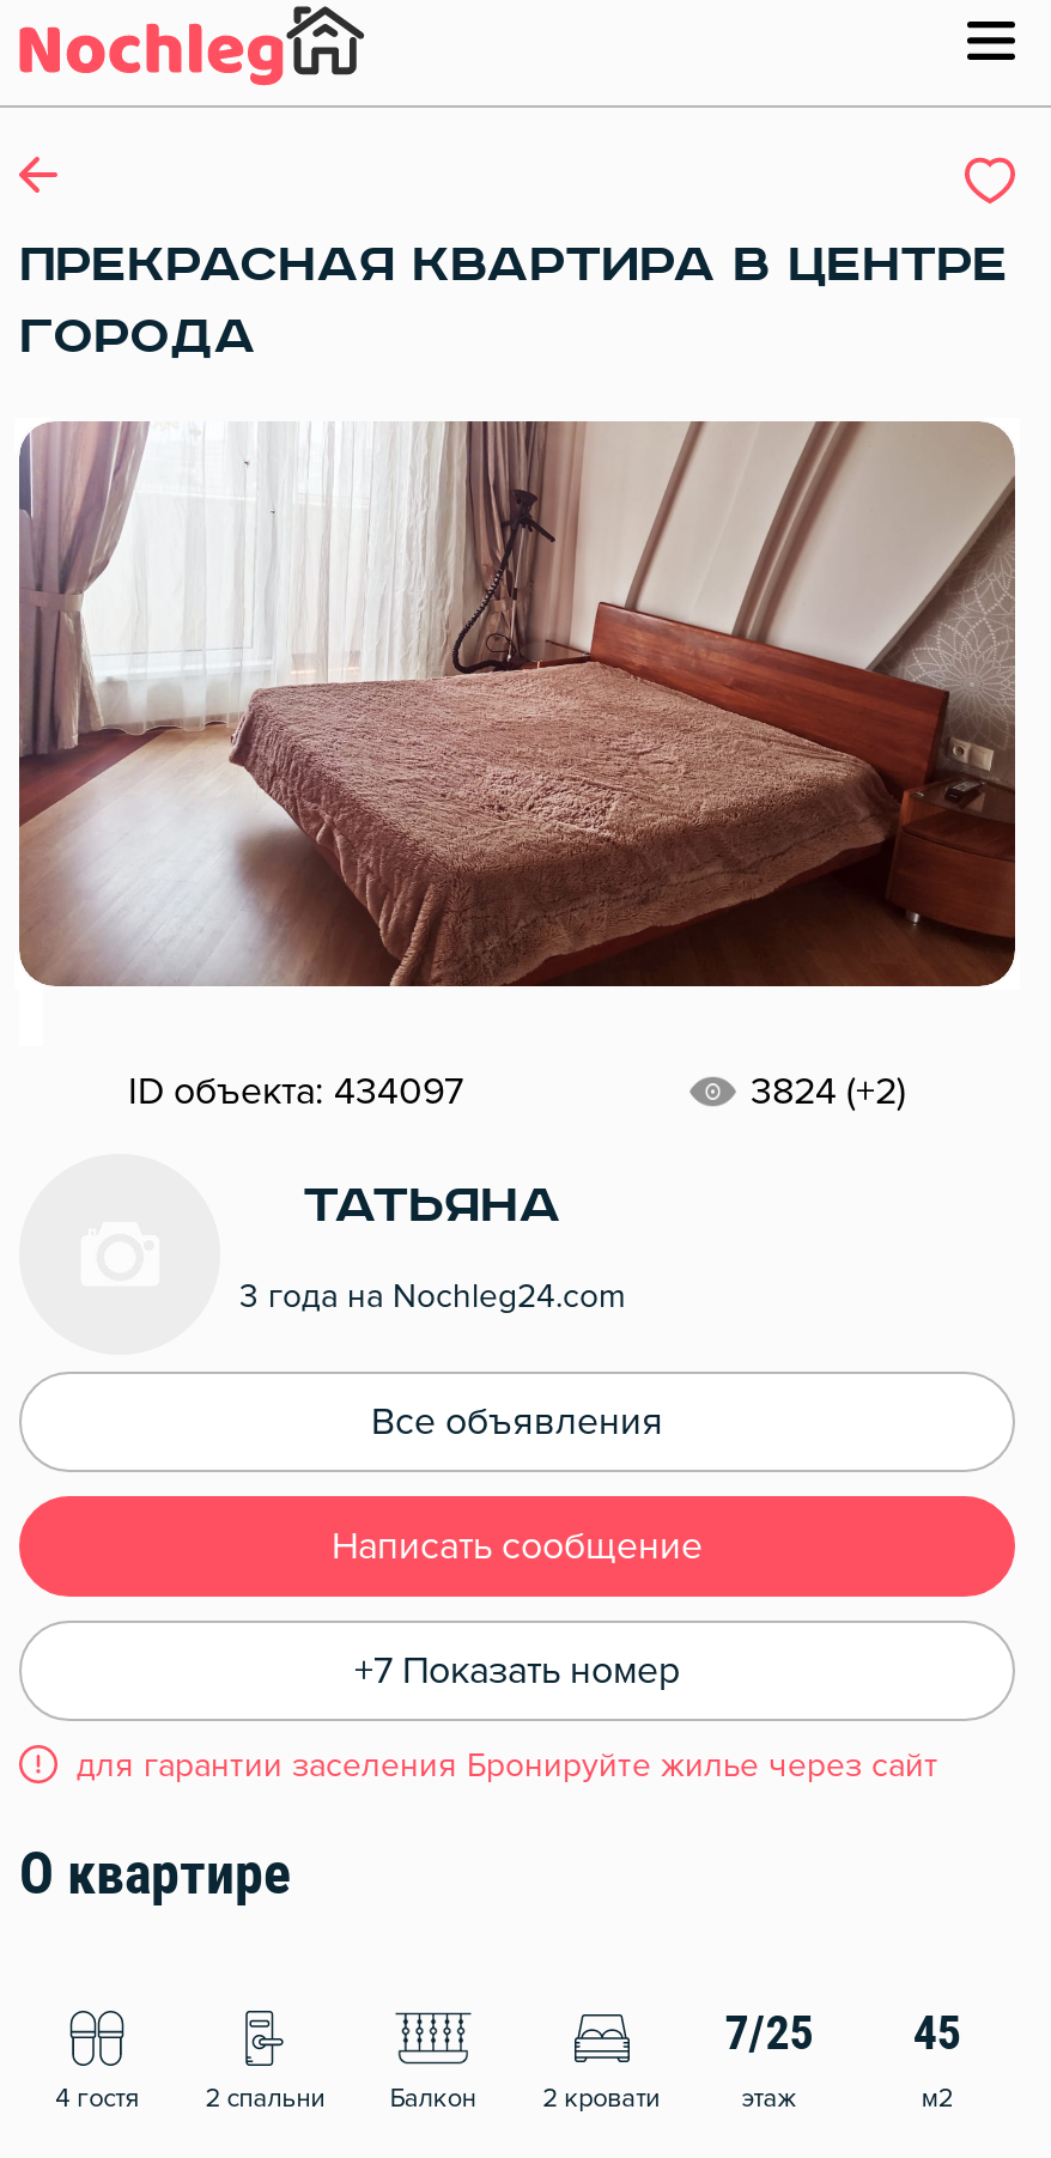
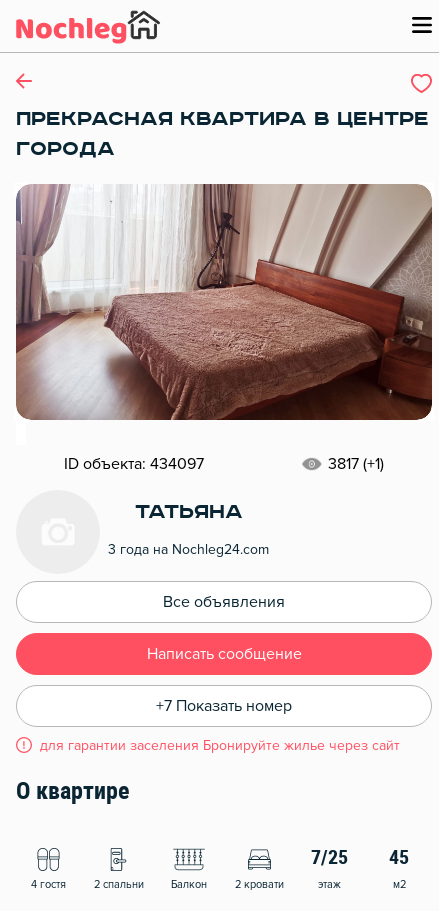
- 3824 (+2)
+ 3817 (+1)
